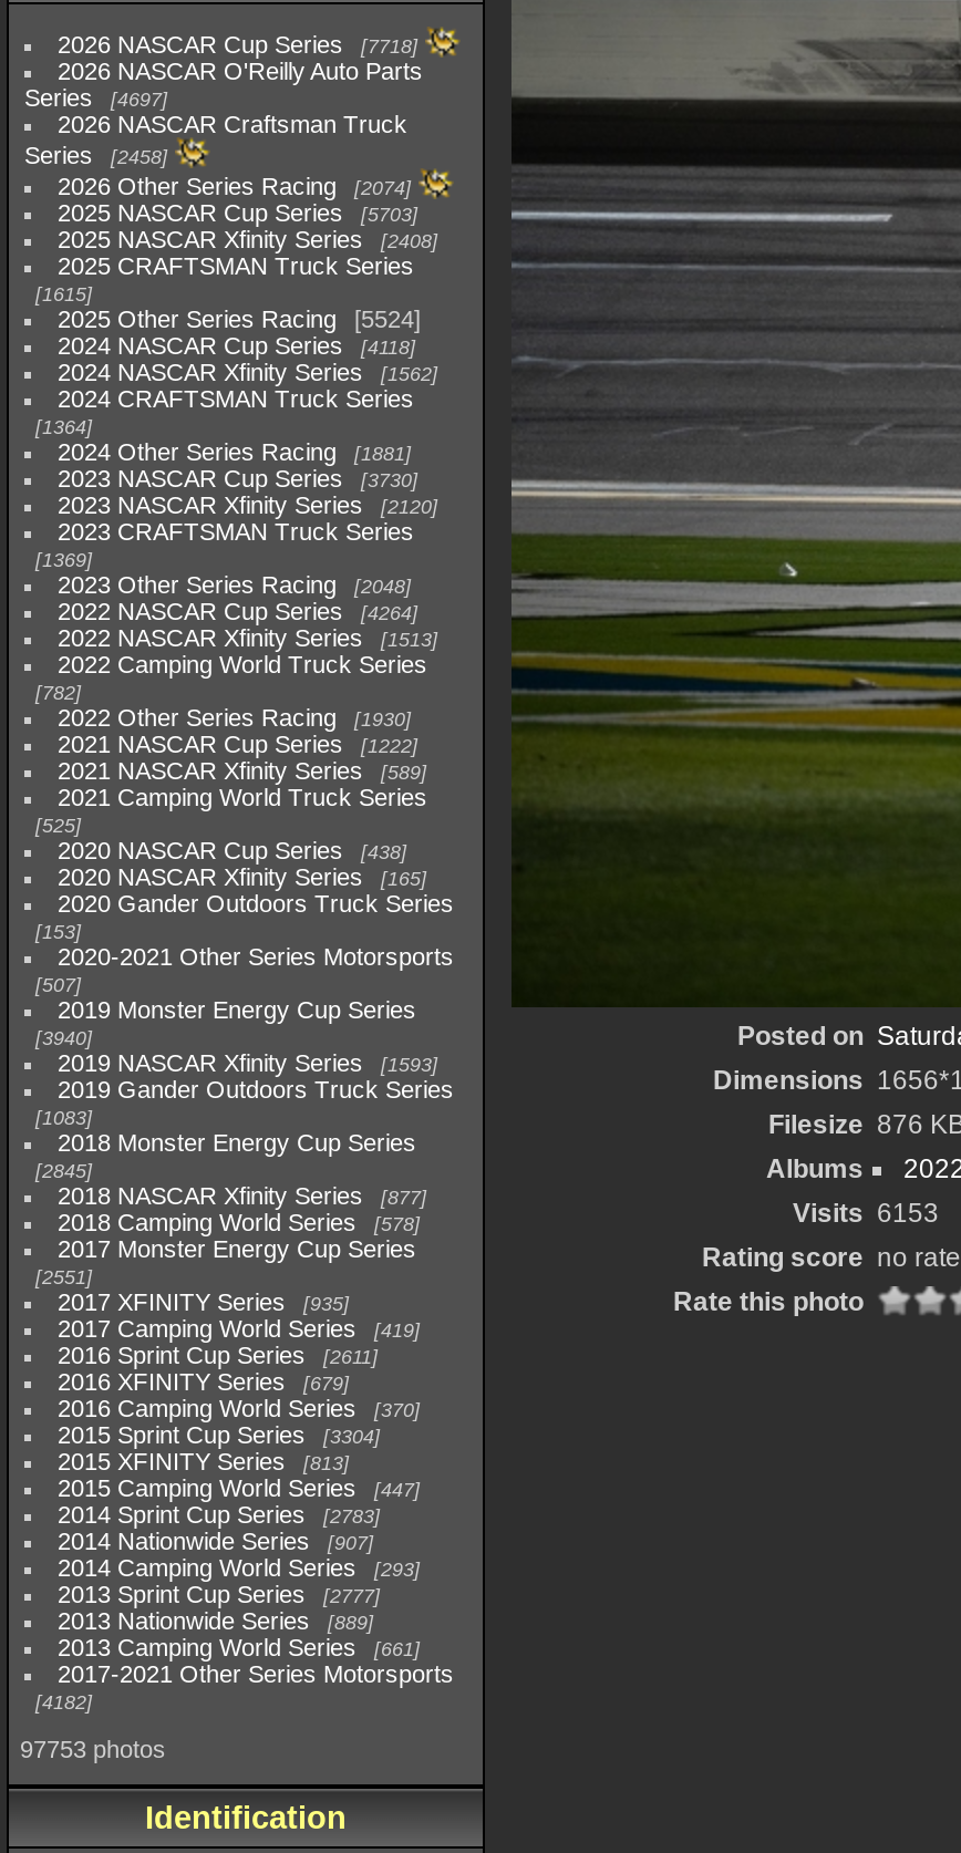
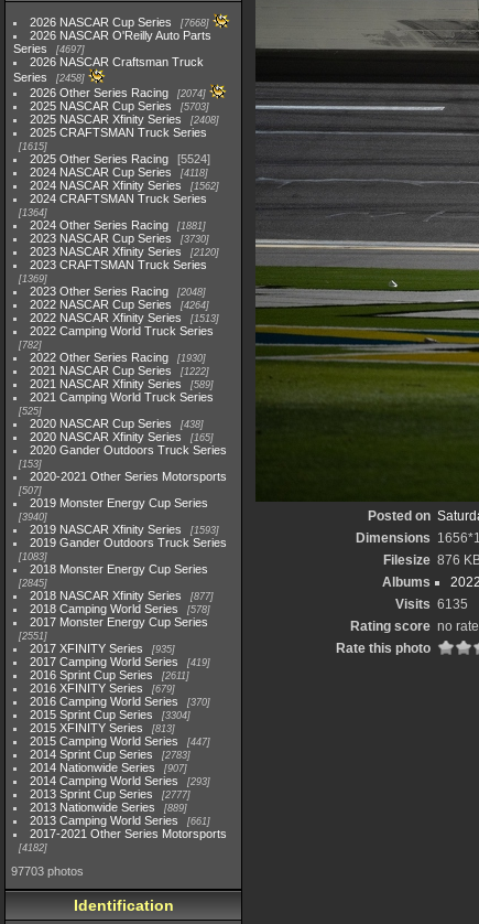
- 2026 NASCAR Cup Series 7718
+ 2026 NASCAR Cup Series 7668

- Visits 6153
+ Visits 6135

- 97753 photos
+ 97703 photos
